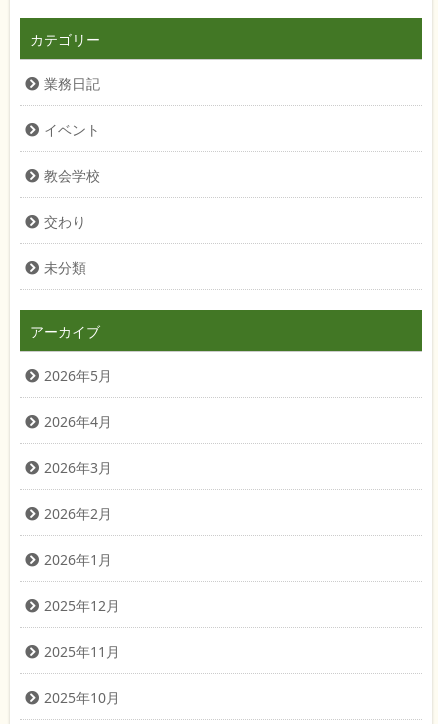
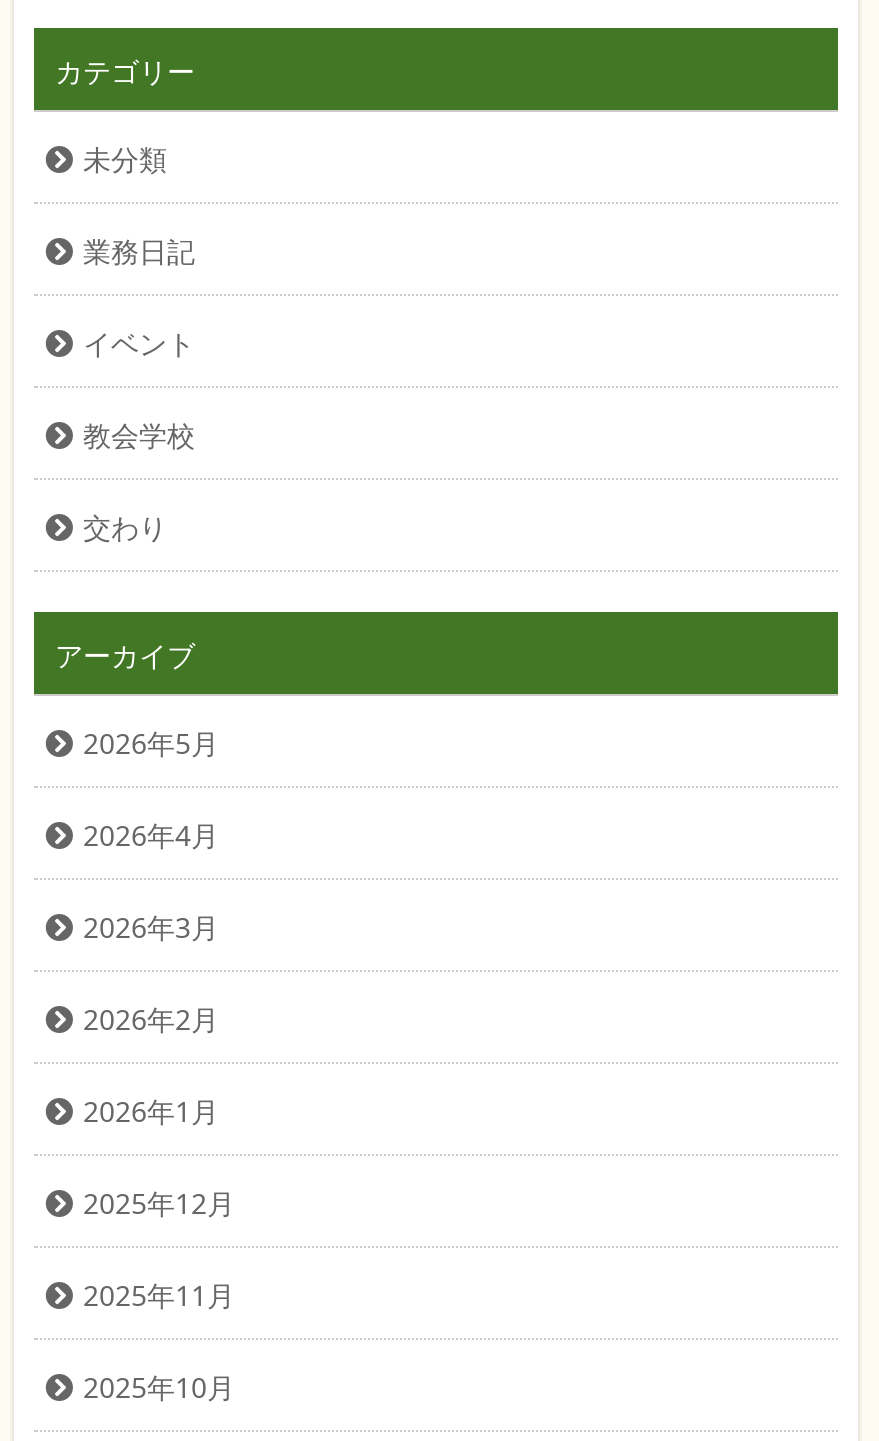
moved down: 業務日記 | イベント | 教会学校 | 交わり

moved up: 未分類
